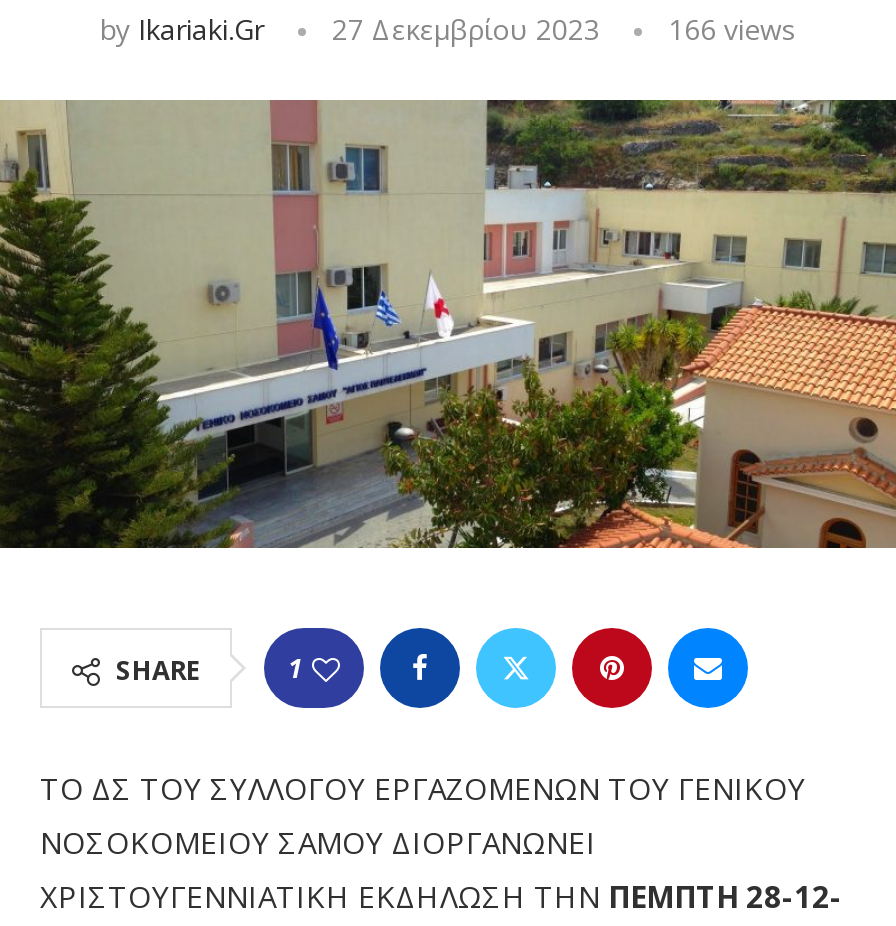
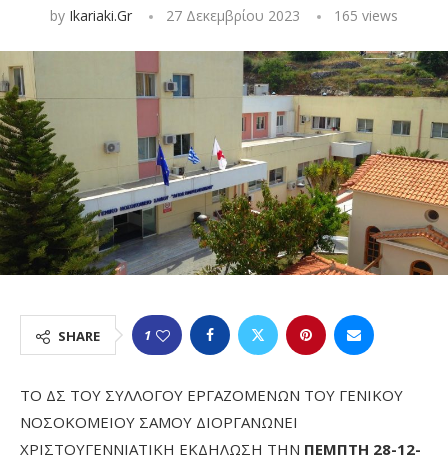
- by Ikariaki.gr 27 Δεκεμβρίου 2023 166 views
+ by Ikariaki.gr 27 Δεκεμβρίου 2023 165 views
